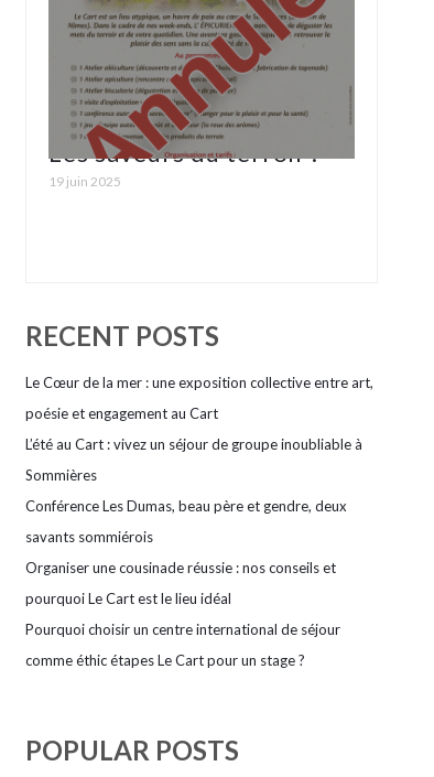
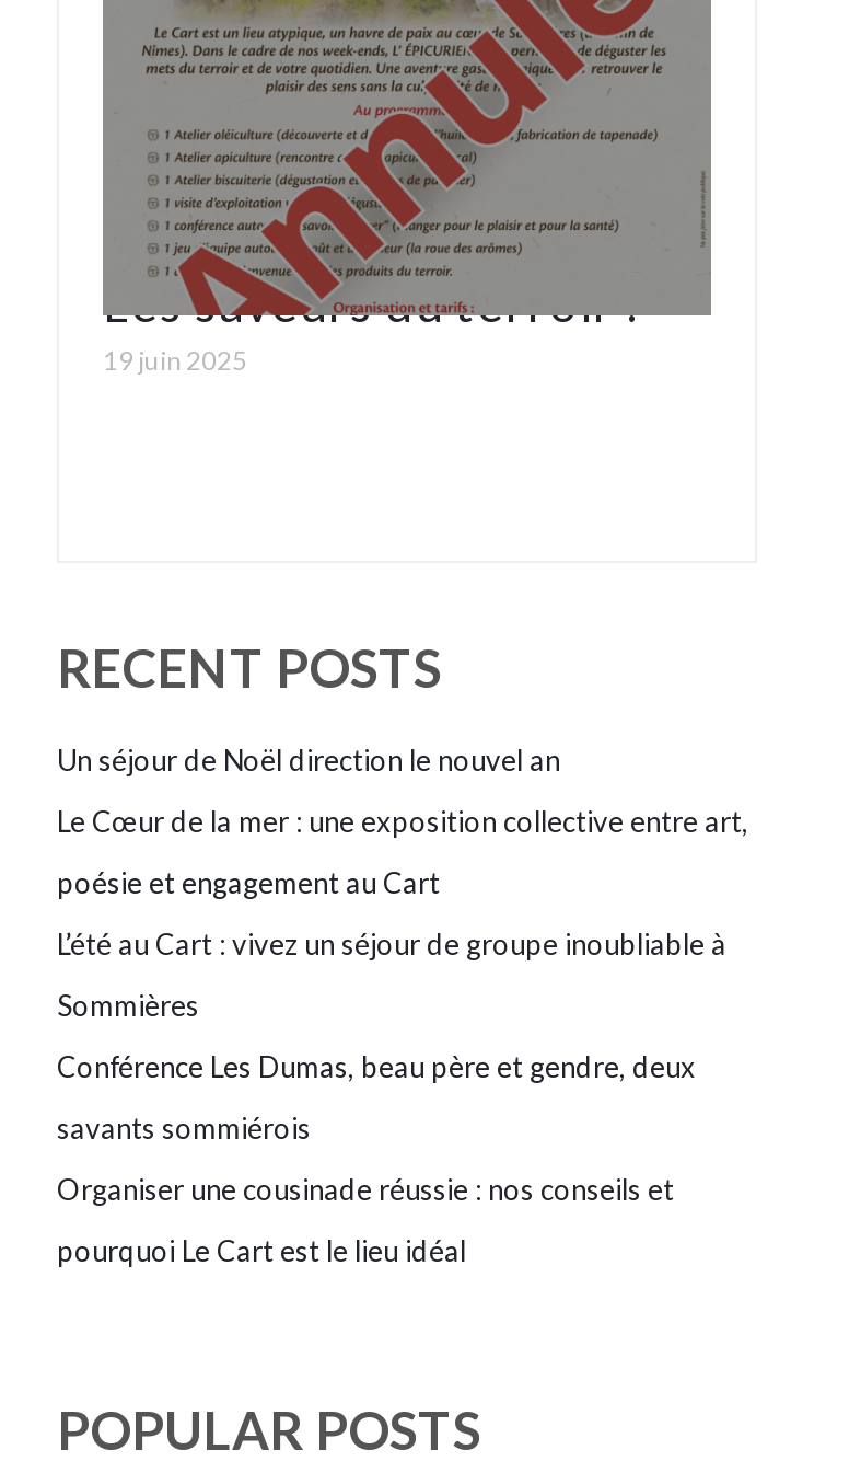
+ Un séjour de Noël direction le nouvel an

moved down: Le Cœur de la mer : une exposition collective entre art, | poésie et engagement au Cart | L’été au Cart : vivez un séjour de groupe inoubliable à | Sommières | Conférence Les Dumas, beau père et gendre, deux | savants sommiérois | Organiser une cousinade réussie : nos conseils et | pourquoi Le Cart est le lieu idéal

- Pourquoi choisir un centre international de séjour
- comme éthic étapes Le Cart pour un stage ?
